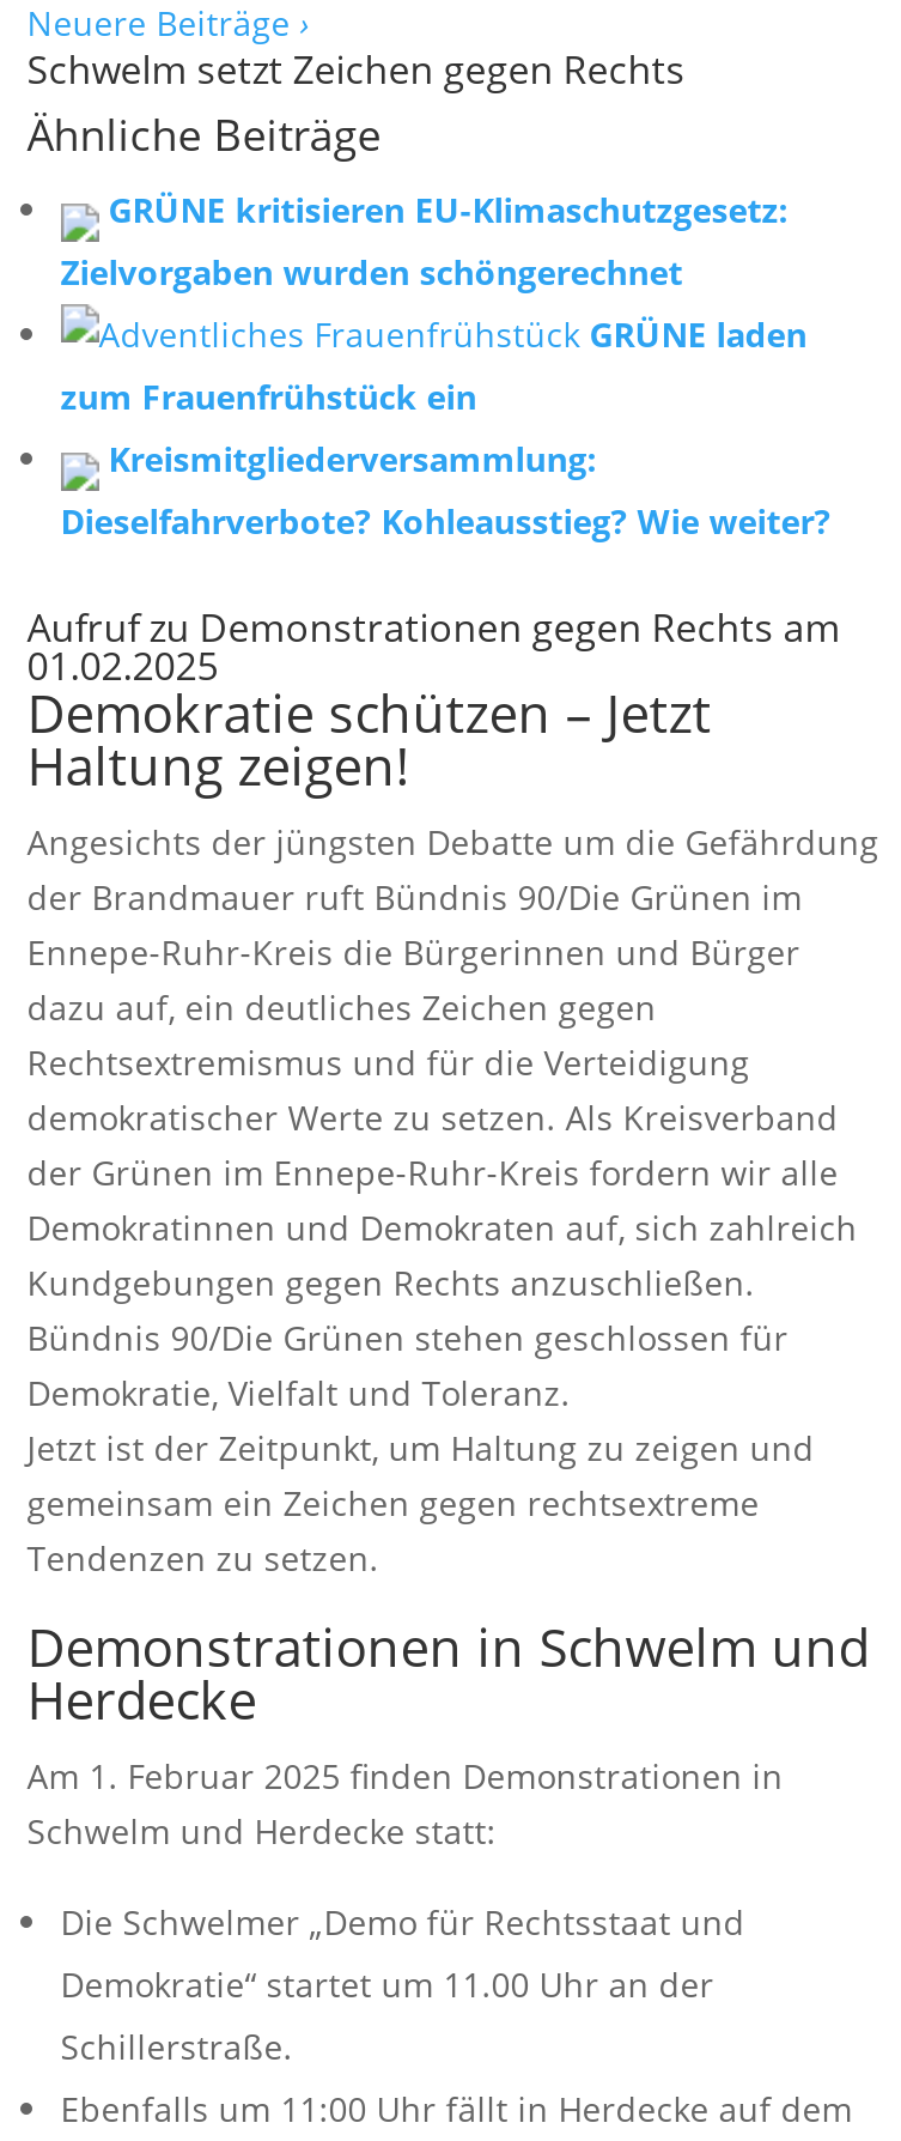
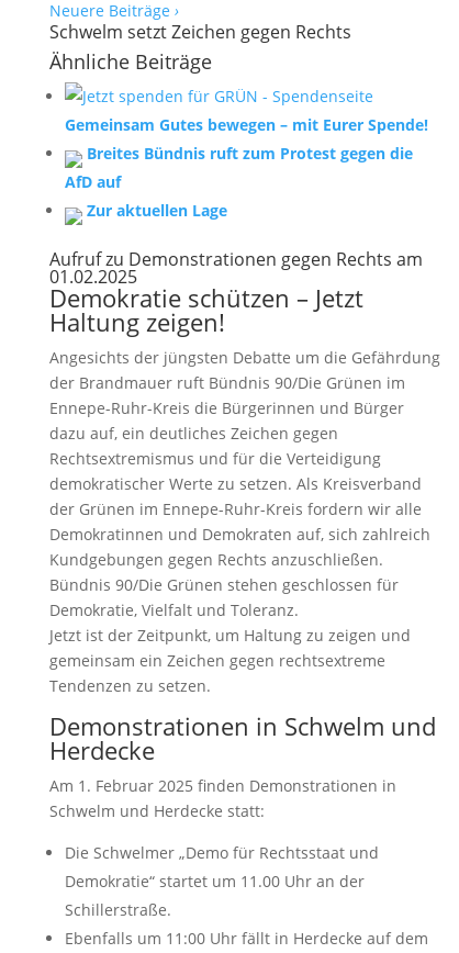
- GRÜNE kritisieren EU-Klimaschutzgesetz:
- Zielvorgaben wurden schöngerechnet
- GRÜNE laden
- zum Frauenfrühstück ein
- Kreismitgliederversammlung:
- Dieselfahrverbote? Kohleausstieg? Wie weiter?
+ Gemeinsam Gutes bewegen – mit Eurer Spende!
+ Breites Bündnis ruft zum Protest gegen die
+ AfD auf
+ Zur aktuellen Lage
